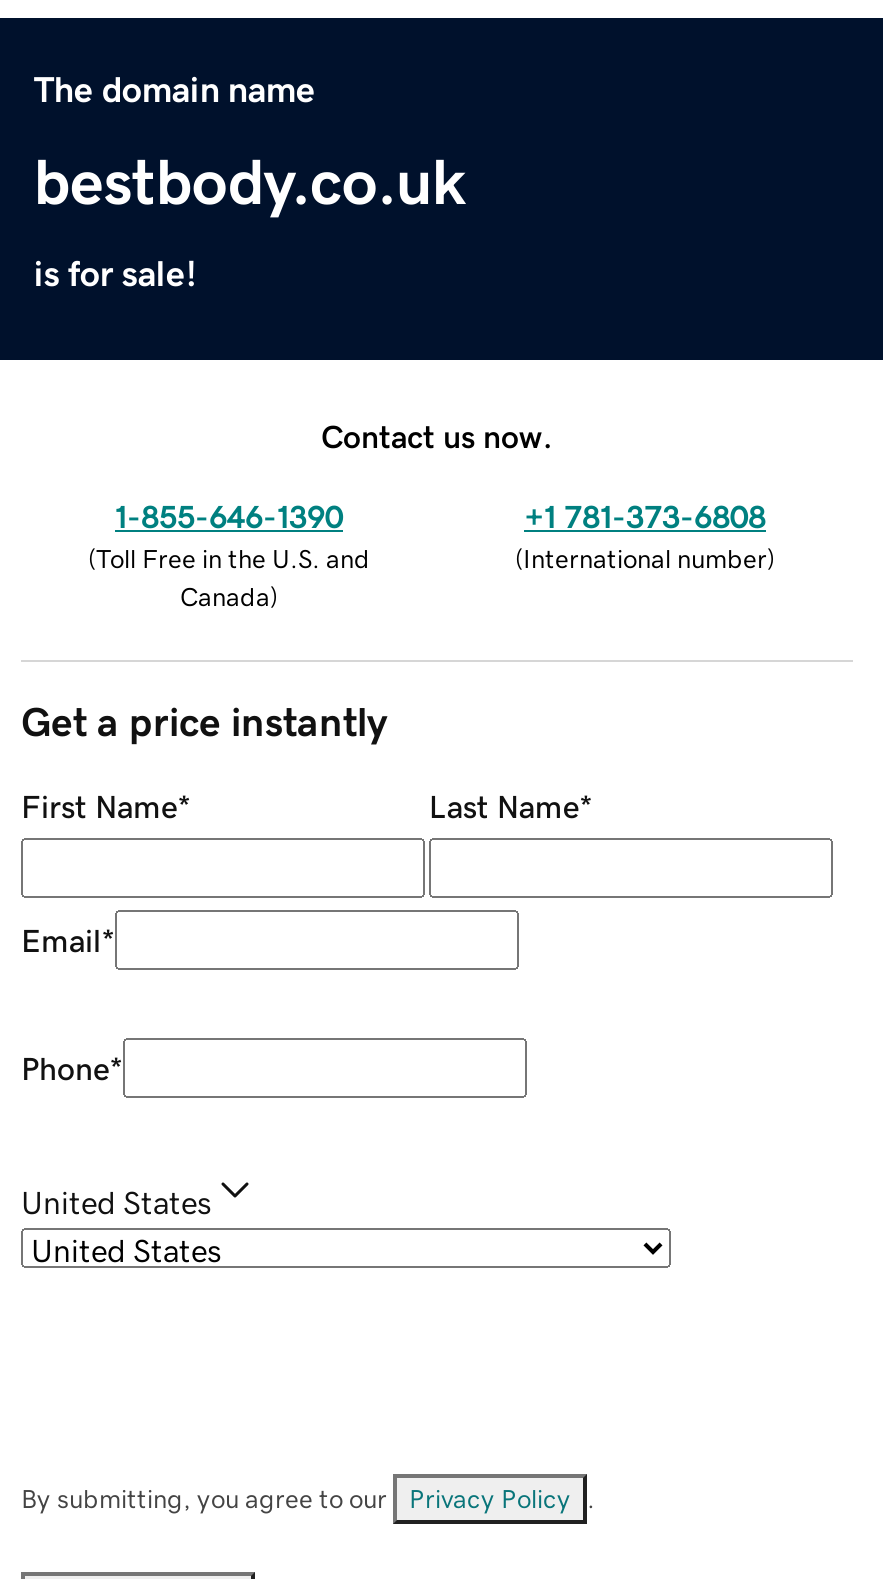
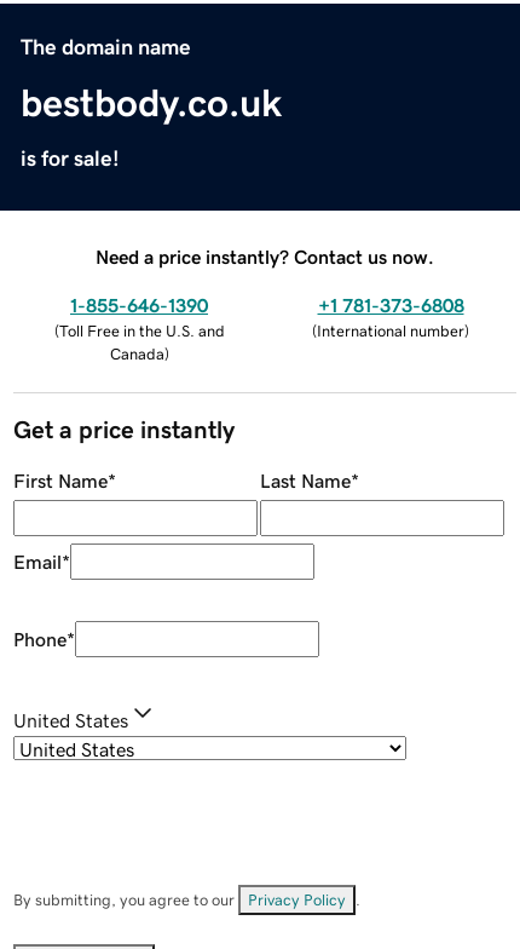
- Contact us now.
+ Need a price instantly? Contact us now.
